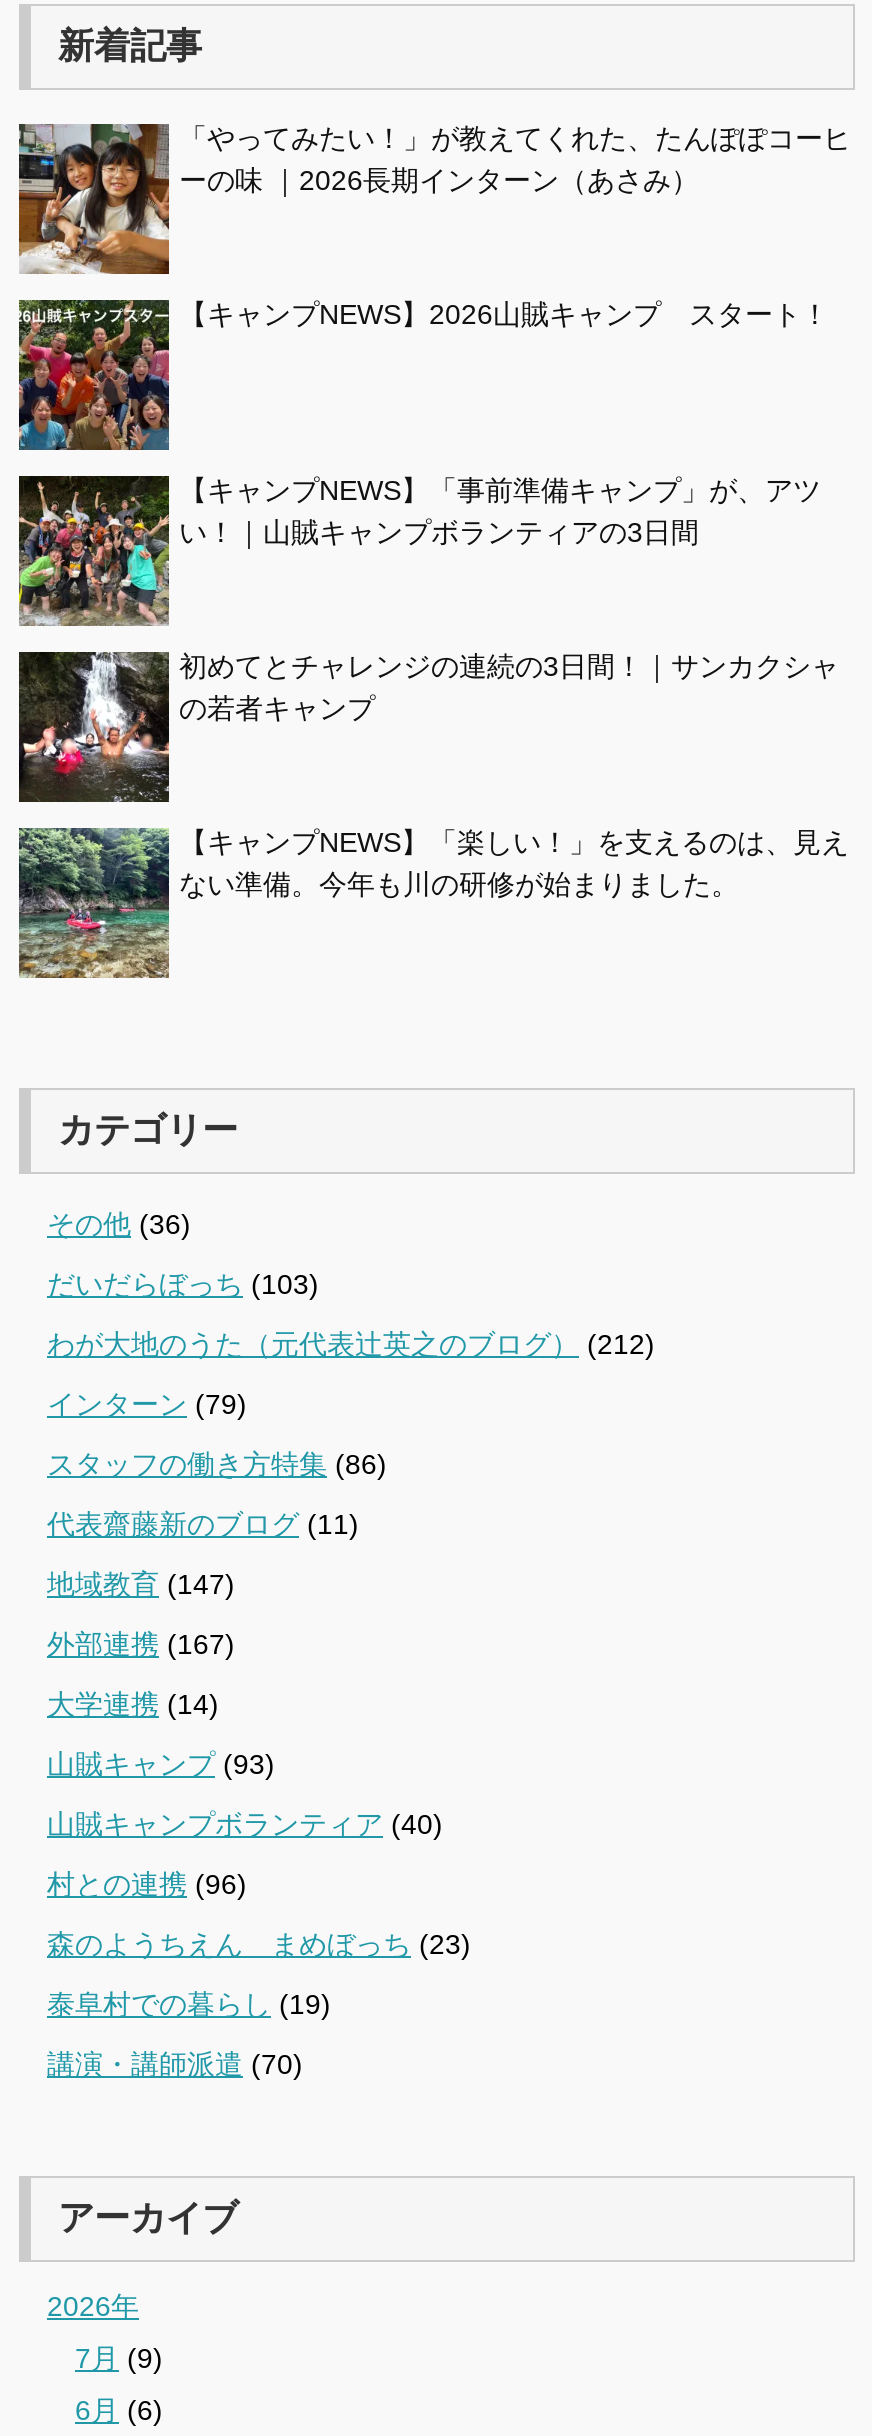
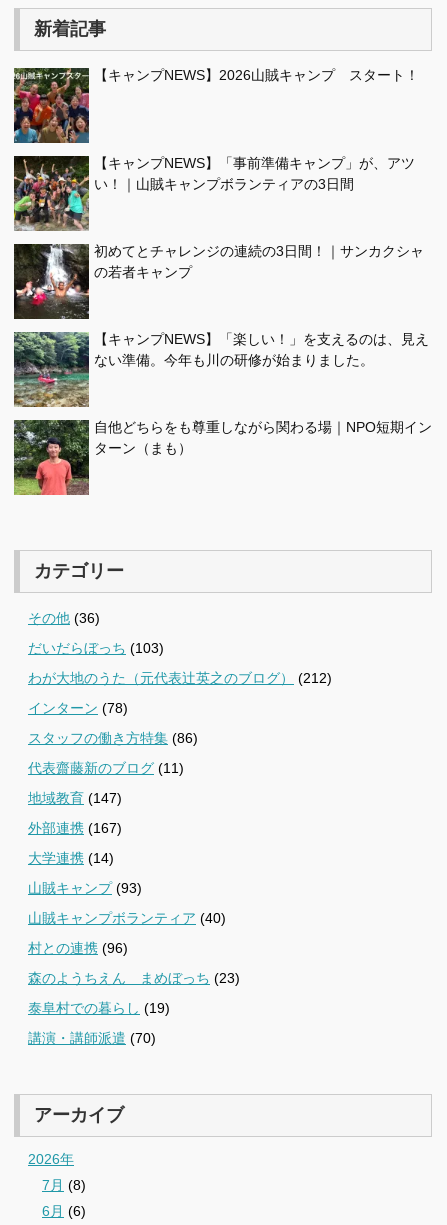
- [image]
- 「やってみたい！」が教えてくれた、たんぽぽコーヒ
- ーの味 ｜2026長期インターン（あさみ）

moved up: [image] | 【キャンプNEWS】2026山賊キャンプ スタート！ | 【キャンプNEWS】「事前準備キャンプ」が、アツ | い！｜山賊キャンプボランティアの3日間 | 初めてとチャレンジの連続の3日間！｜サンカクシャ | の若者キャンプ | 【キャンプNEWS】「楽しい！」を支えるのは、見え | ない準備。今年も川の研修が始まりました。

moved up: [image]

+ [image]
+ 自他どちらをも尊重しながら関わる場｜NPO短期イン
+ ターン（まも）

- インターン(79)
+ インターン(78)

- 7月(9)
+ 7月(8)
